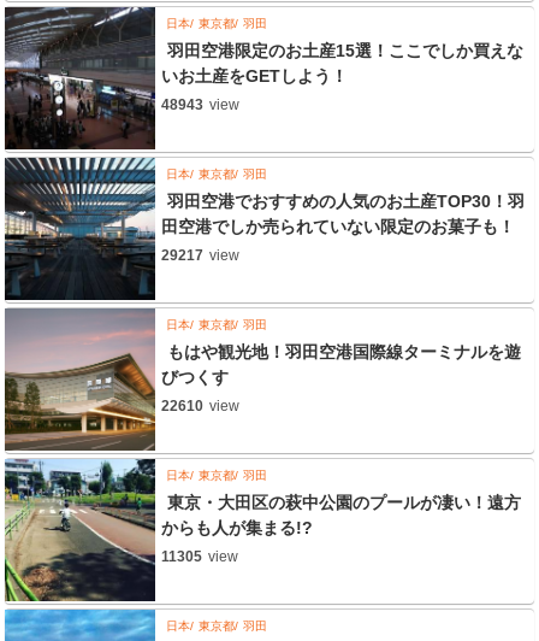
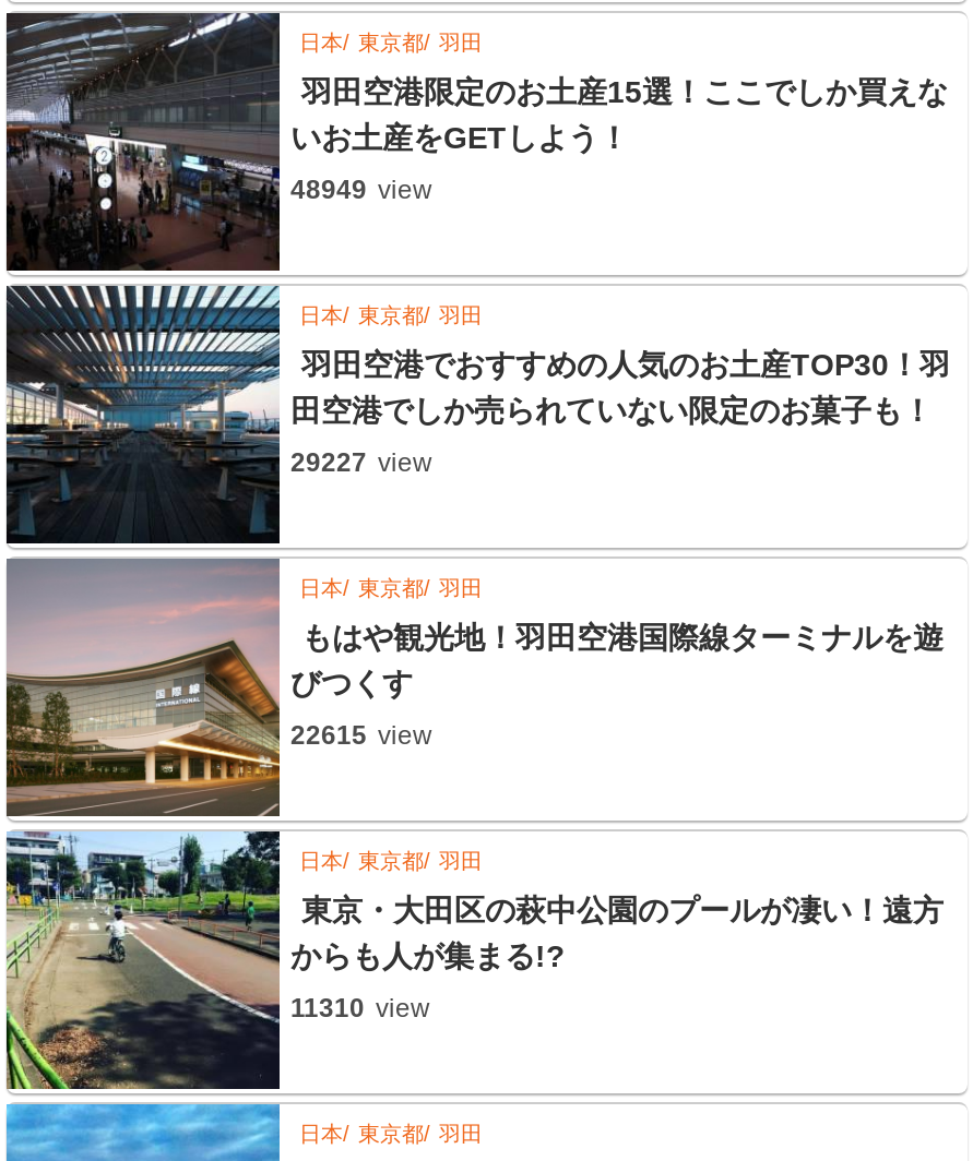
- 48943 view
+ 48949 view

- 29217 view
+ 29227 view

- 22610 view
+ 22615 view

- 11305 view
+ 11310 view
